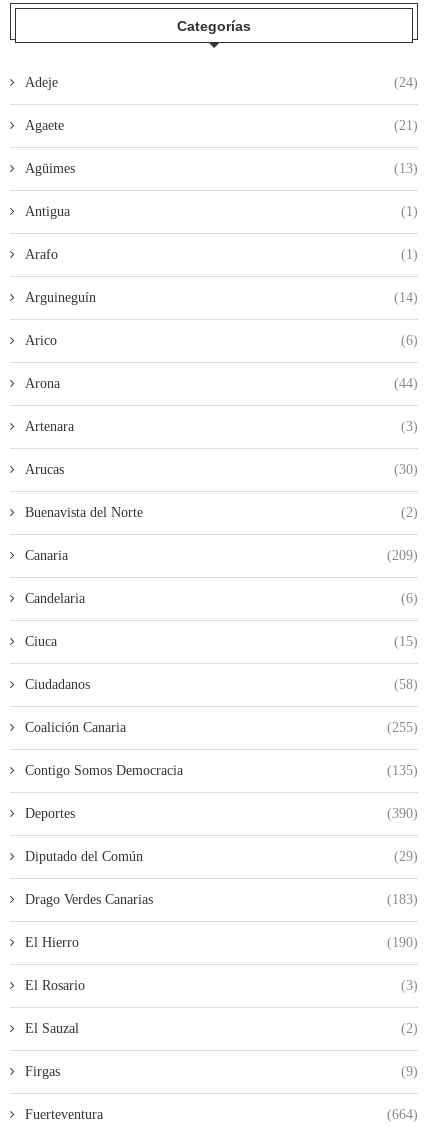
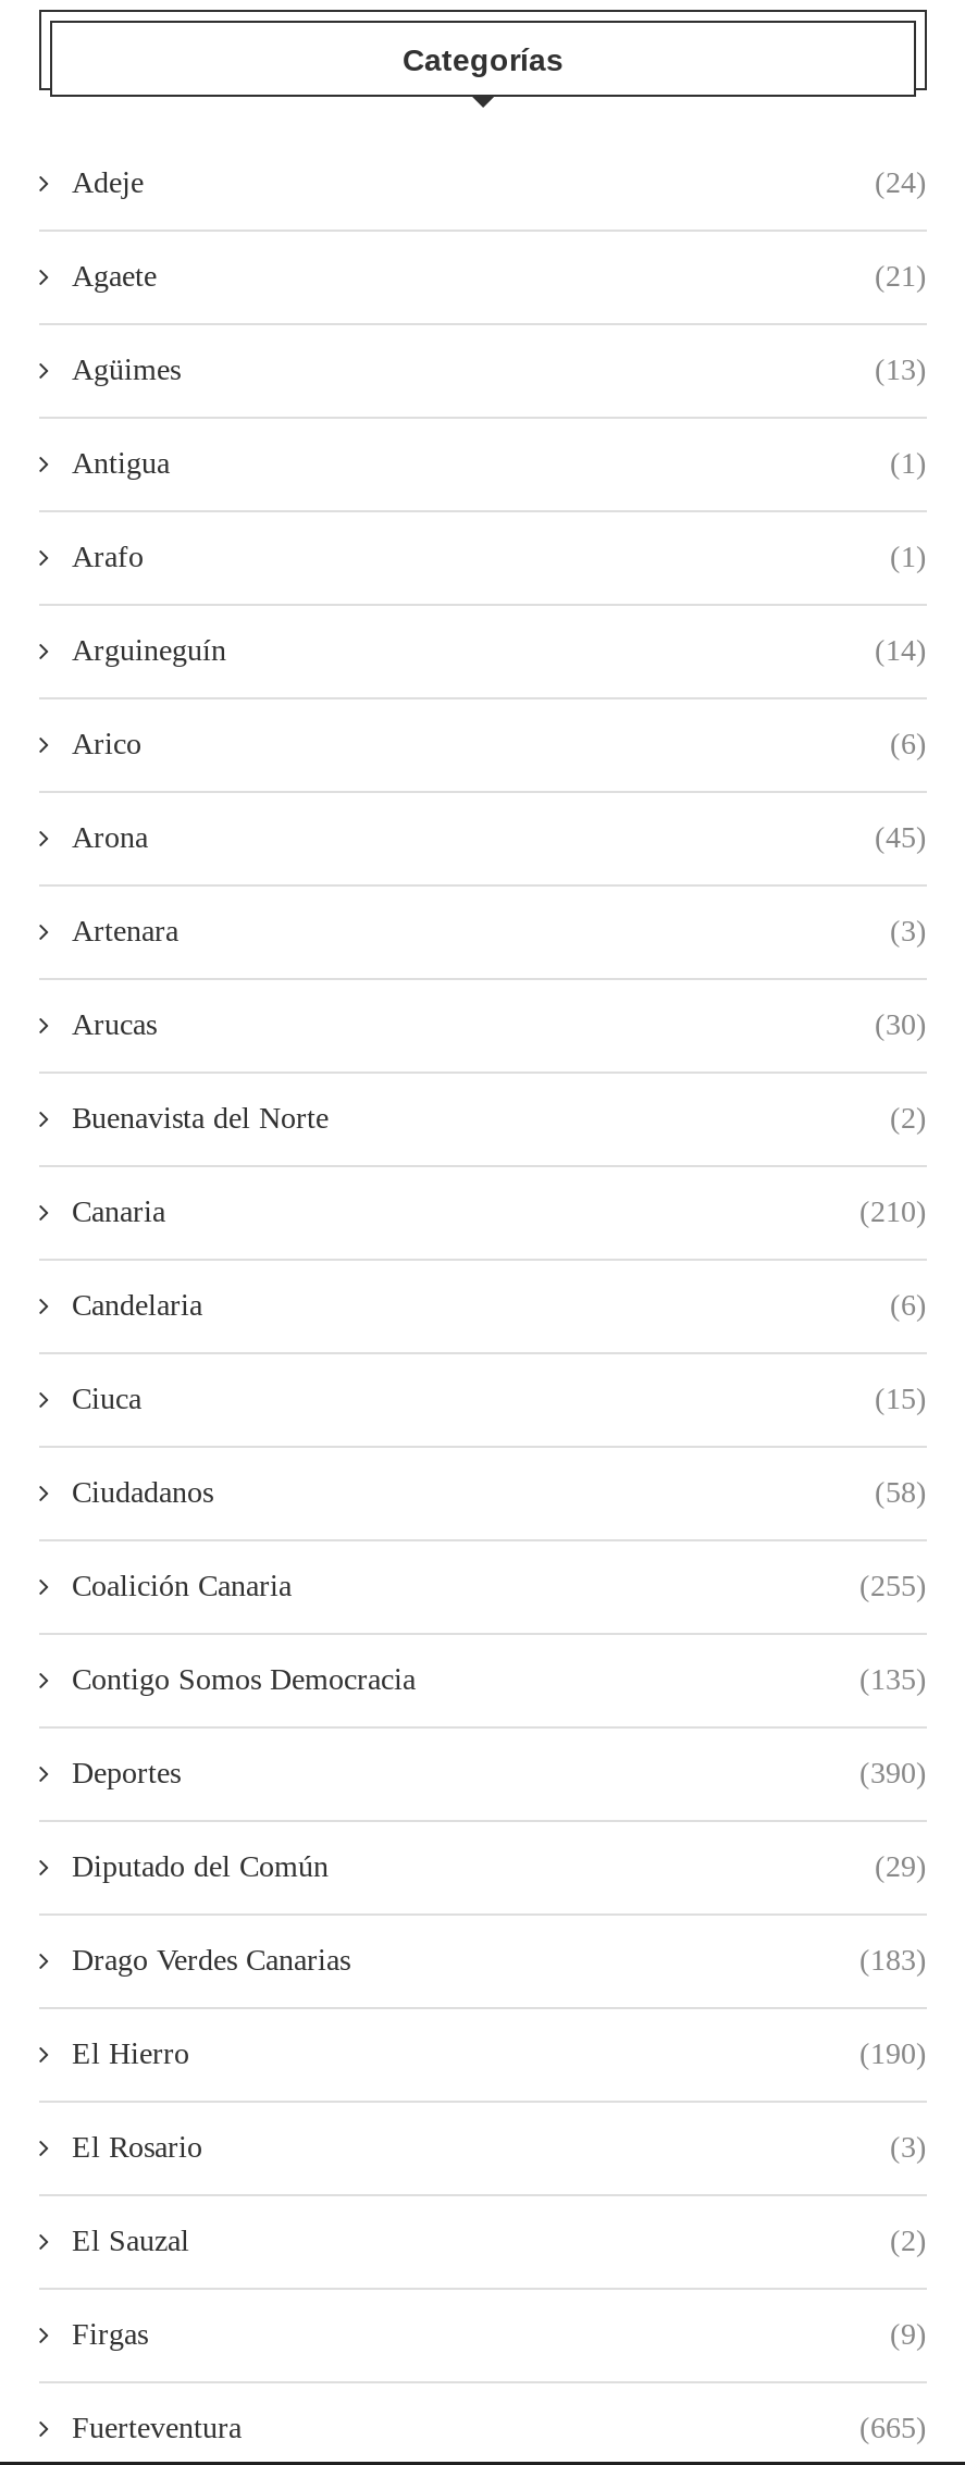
- (44)
+ (45)

- (209)
+ (210)

- (664)
+ (665)
